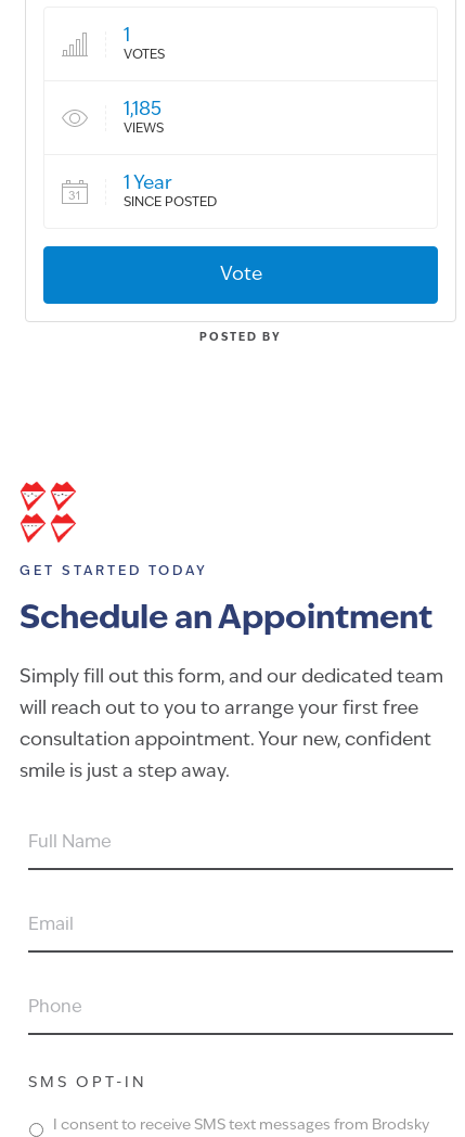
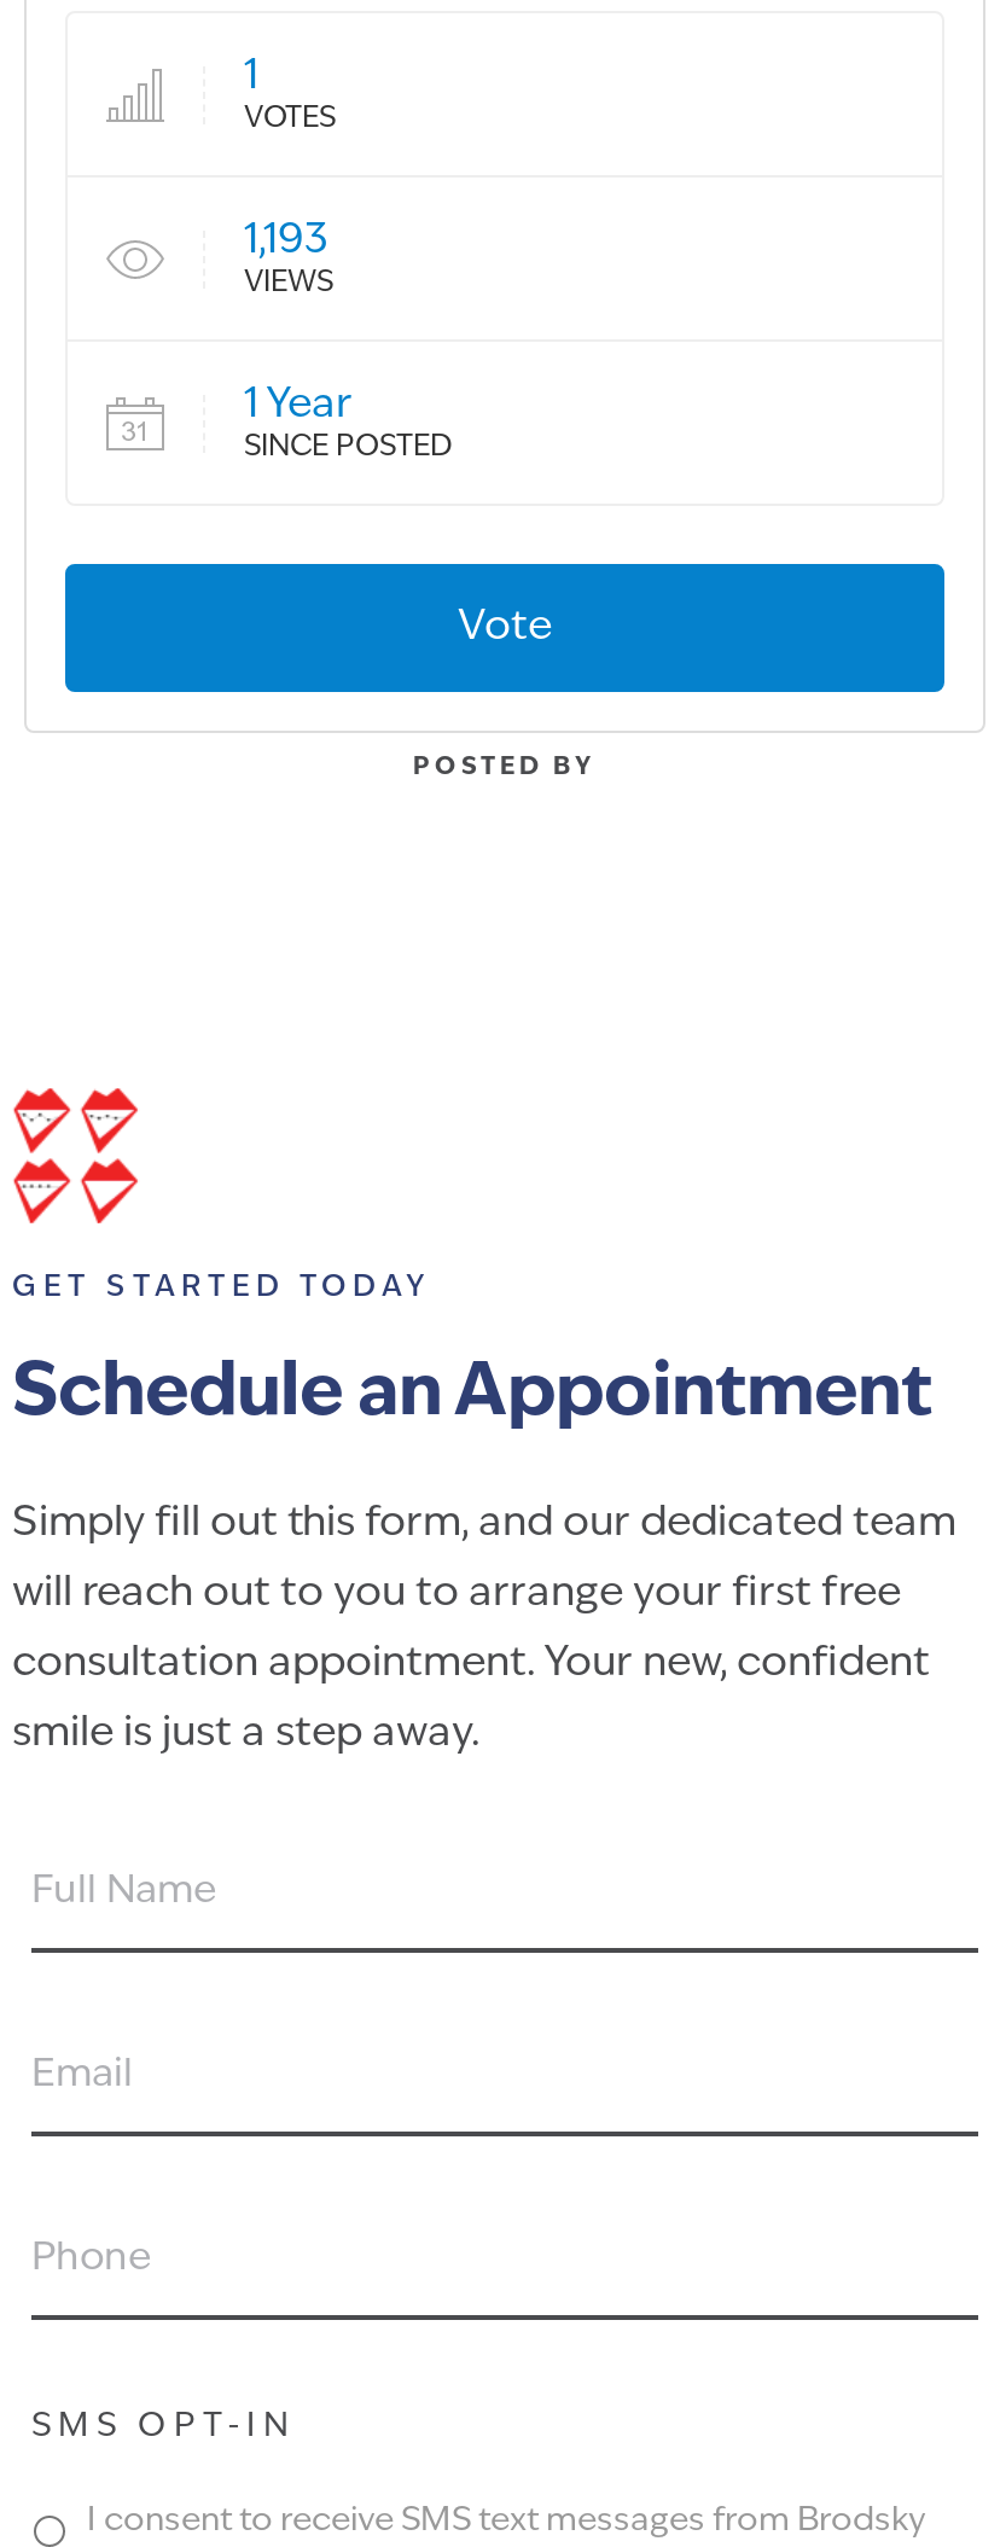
- 1,185
+ 1,193
